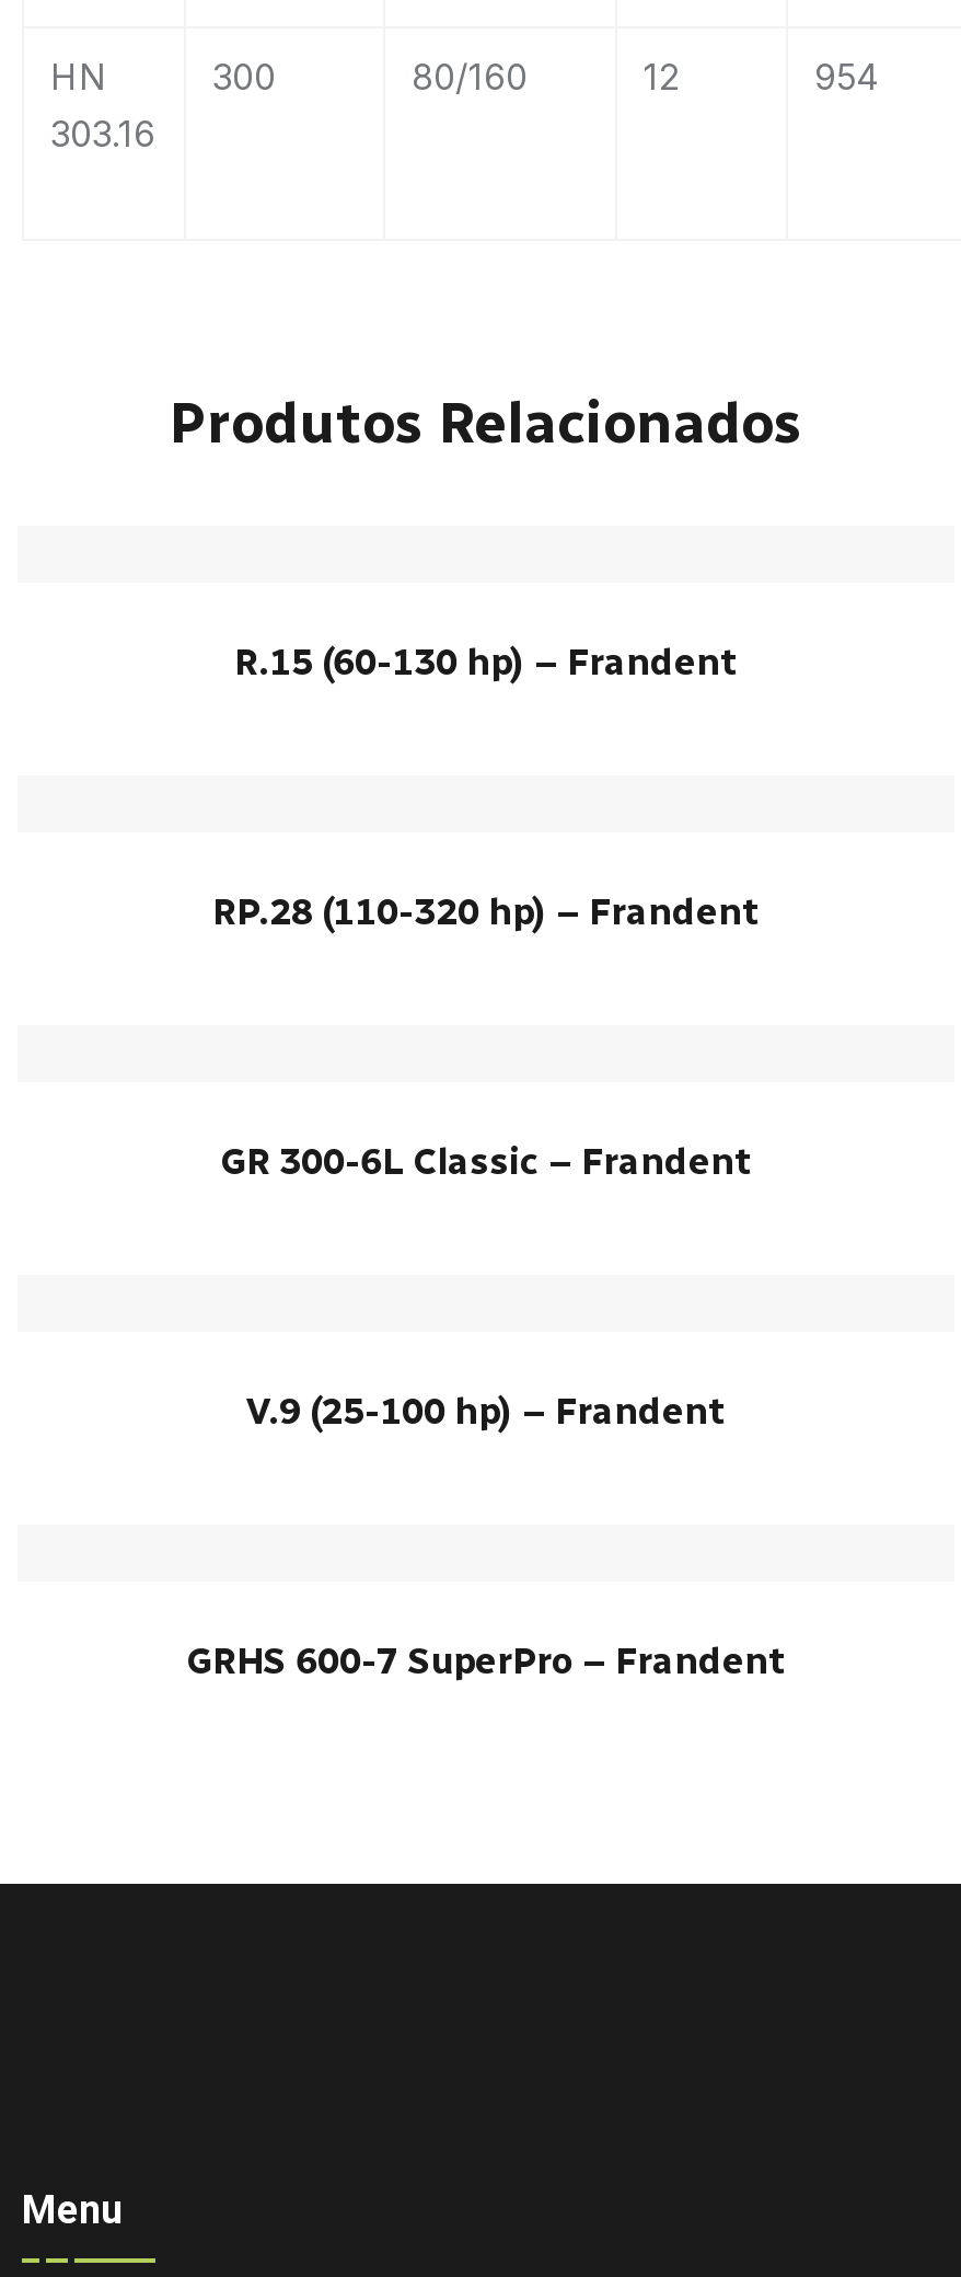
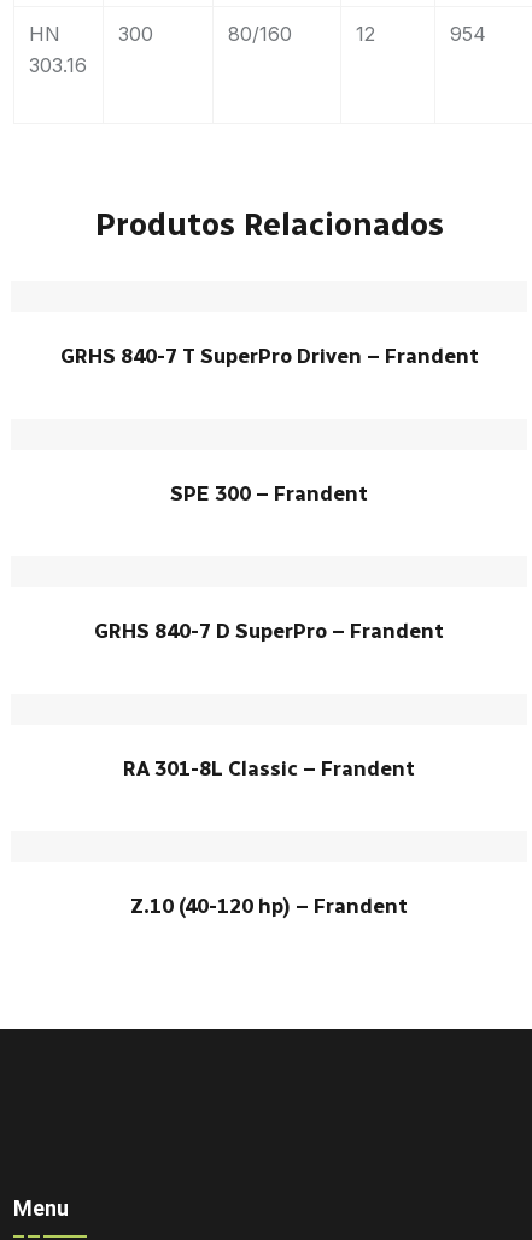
- R.15 (60-130 hp) – Frandent
+ GRHS 840-7 T SuperPro Driven – Frandent

- RP.28 (110-320 hp) – Frandent
+ SPE 300 – Frandent

- GR 300-6L Classic – Frandent
+ GRHS 840-7 D SuperPro – Frandent

- V.9 (25-100 hp) – Frandent
+ RA 301-8L Classic – Frandent

- GRHS 600-7 SuperPro – Frandent
+ Z.10 (40-120 hp) – Frandent
